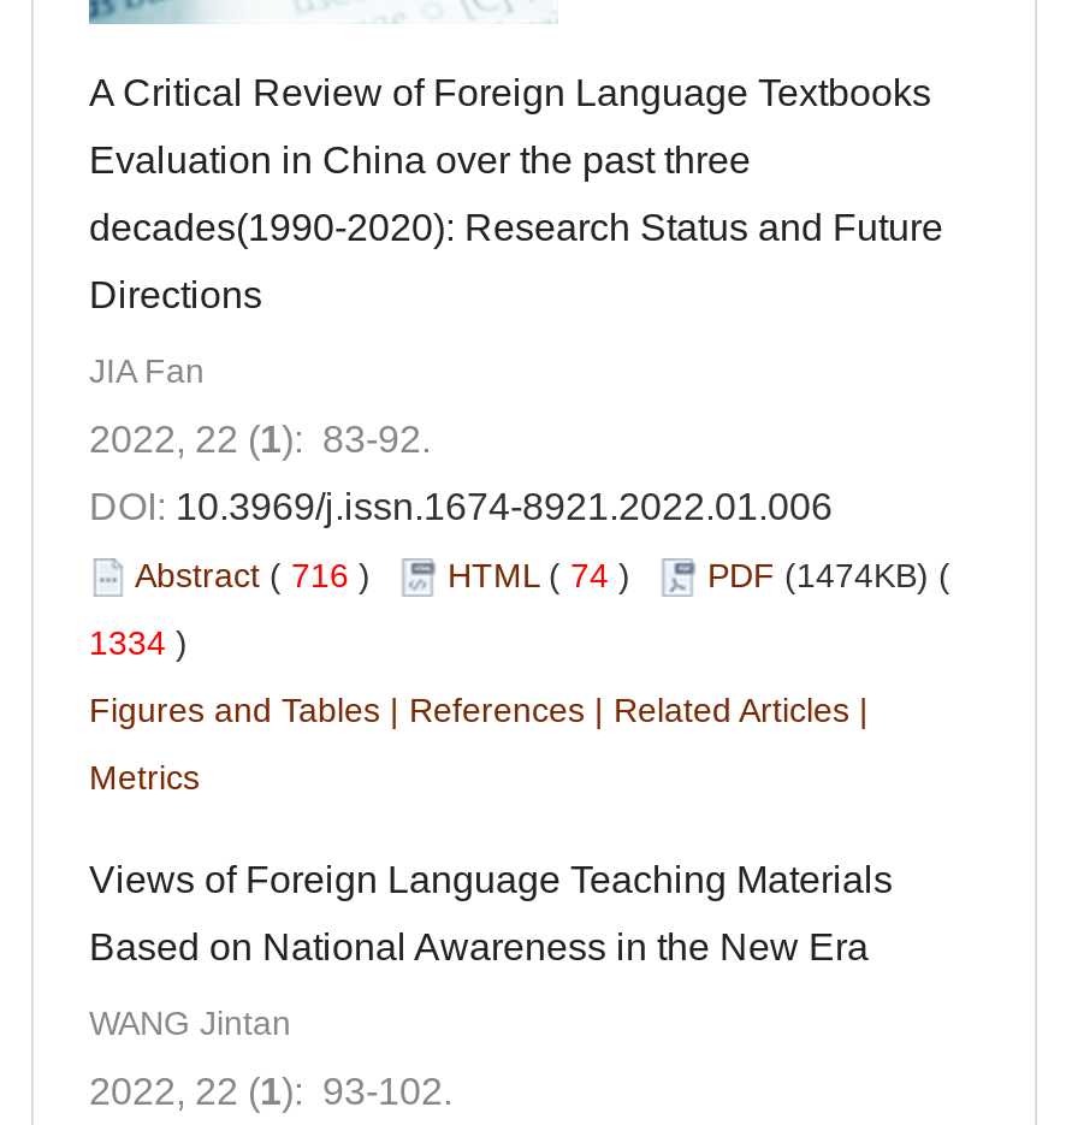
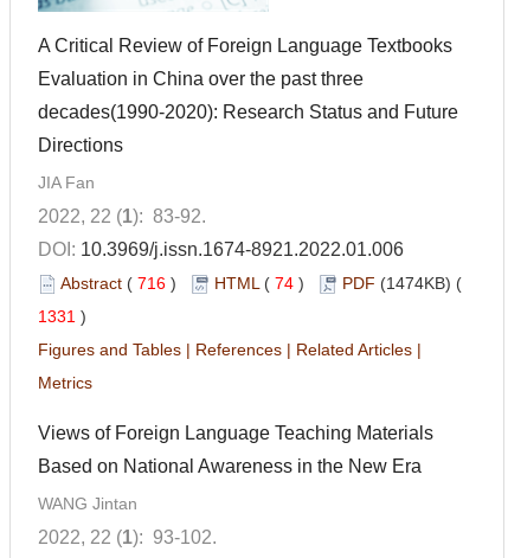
- 1334)
+ 1331)
